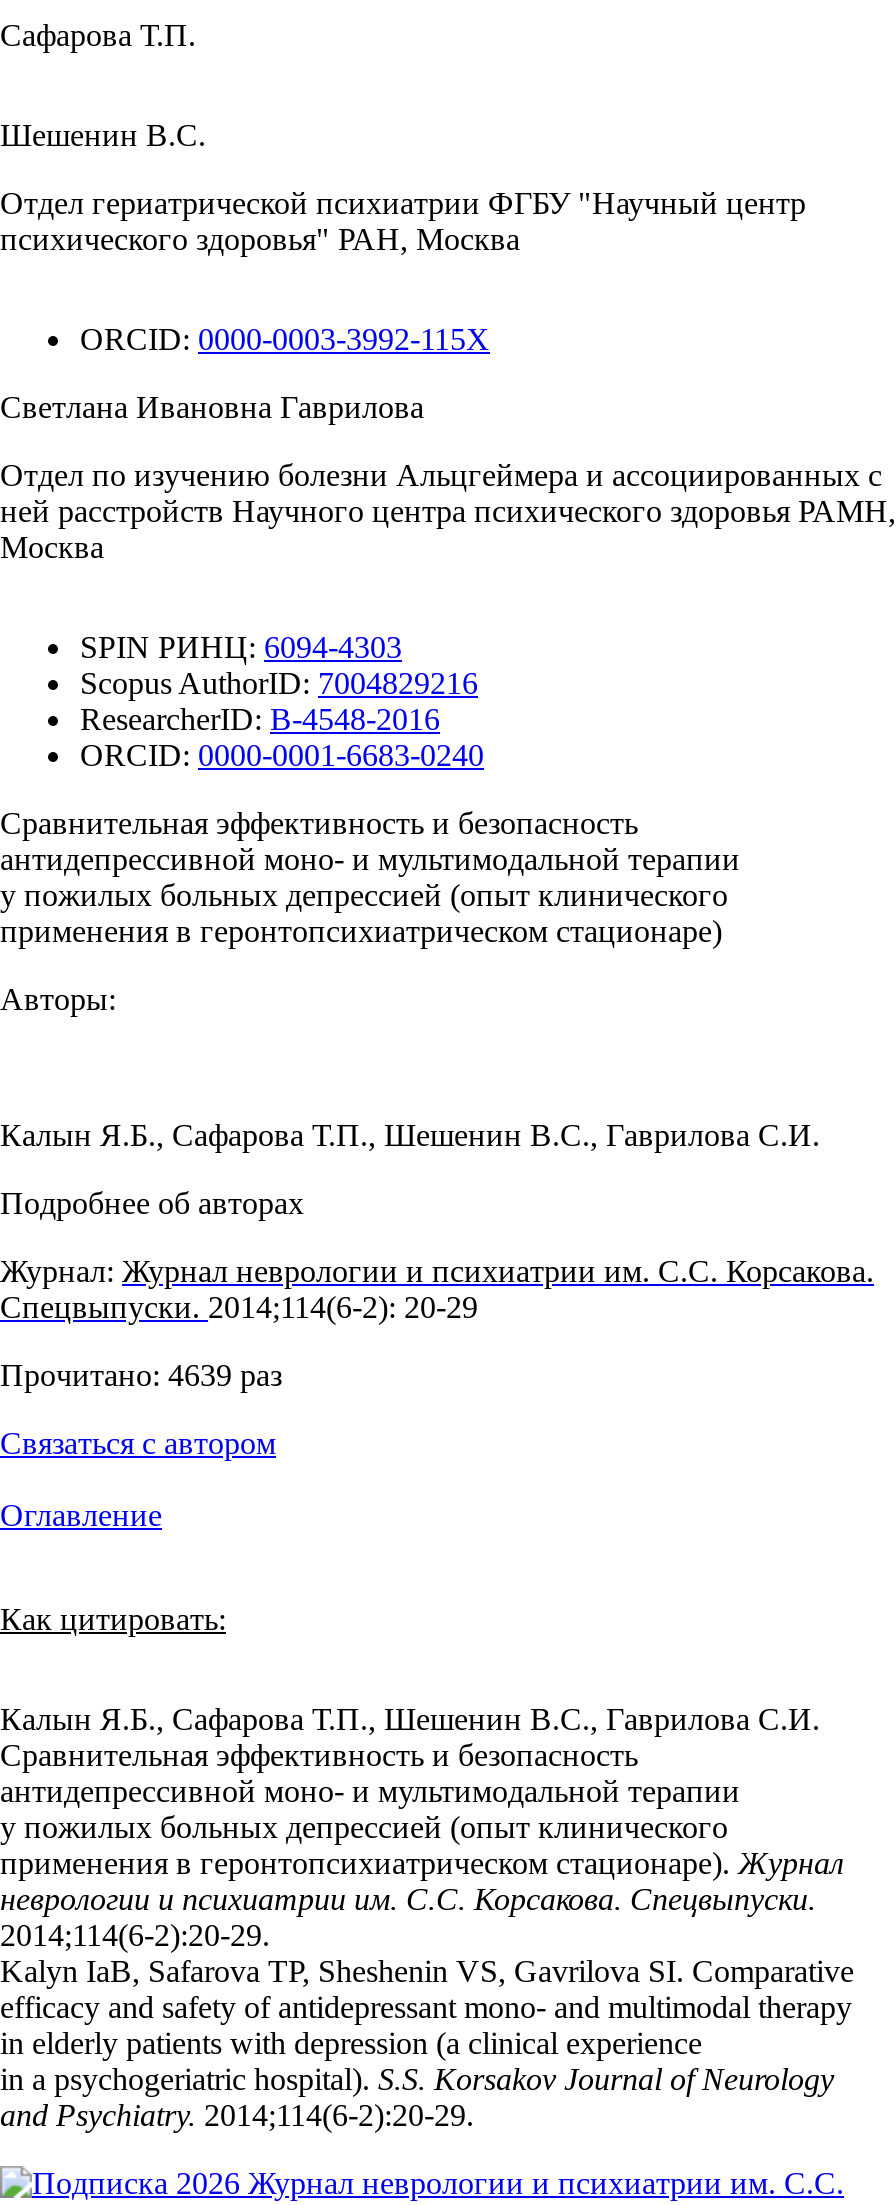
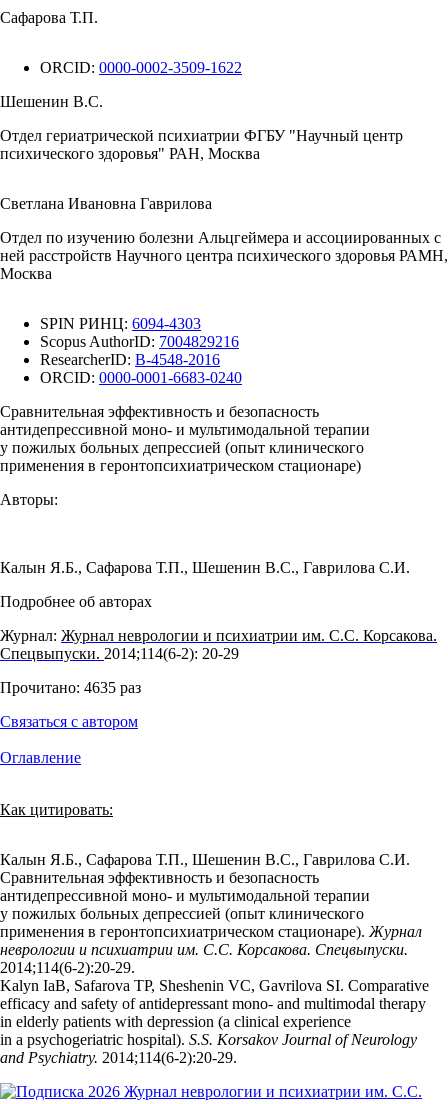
+ ORCID: 0000-0002-3509-1622

moved down: Шешенин В.С. | Отдел гериатрической психиатрии ФГБУ "Научный центр | психического здоровья" РАН, Москва

- ORCID: 0000-0003-3992-115X

- Прочитано: 4639 раз
+ Прочитано: 4635 раз

- Kalyn IaB, Safarova TP, Sheshenin VS, Gavrilova SI. Comparative
+ Kalyn IaB, Safarova TP, Sheshenin VC, Gavrilova SI. Comparative
